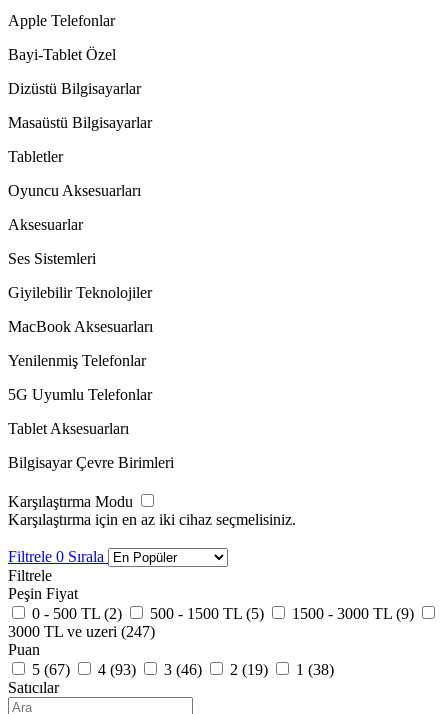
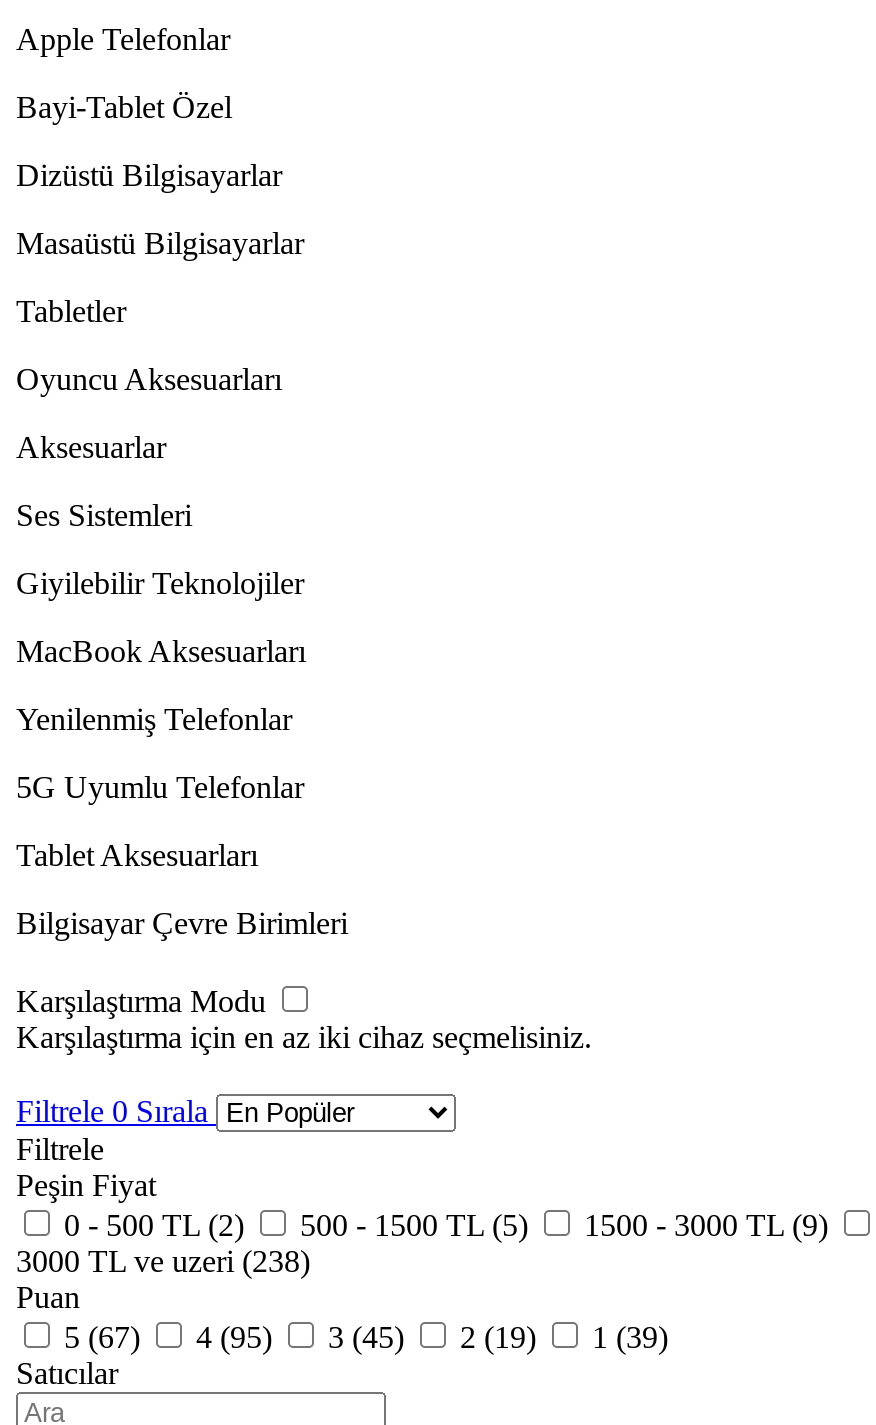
- 3000 TL ve uzeri (247)
+ 3000 TL ve uzeri (238)

- 4 (93)
+ 4 (95)

- 3 (46)
+ 3 (45)

- 1 (38)
+ 1 (39)
